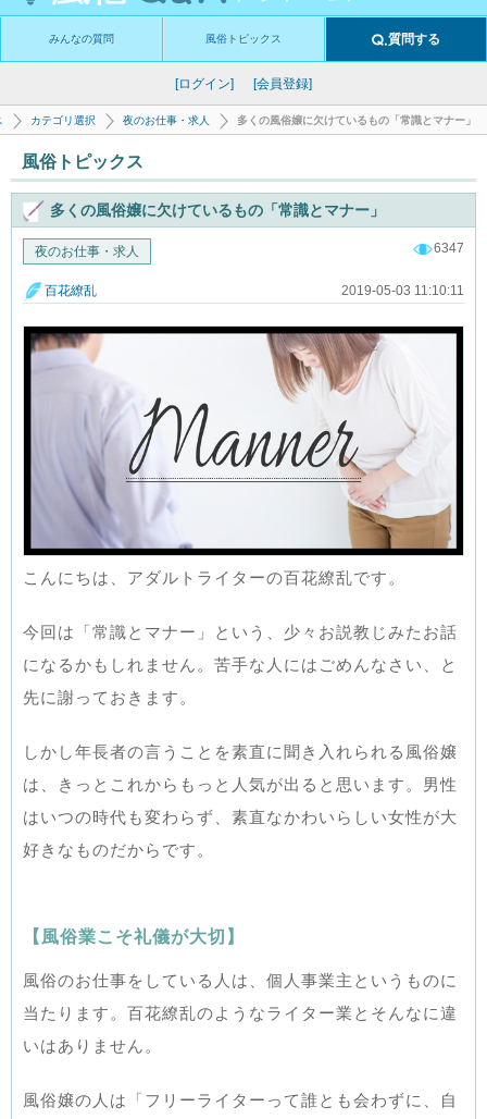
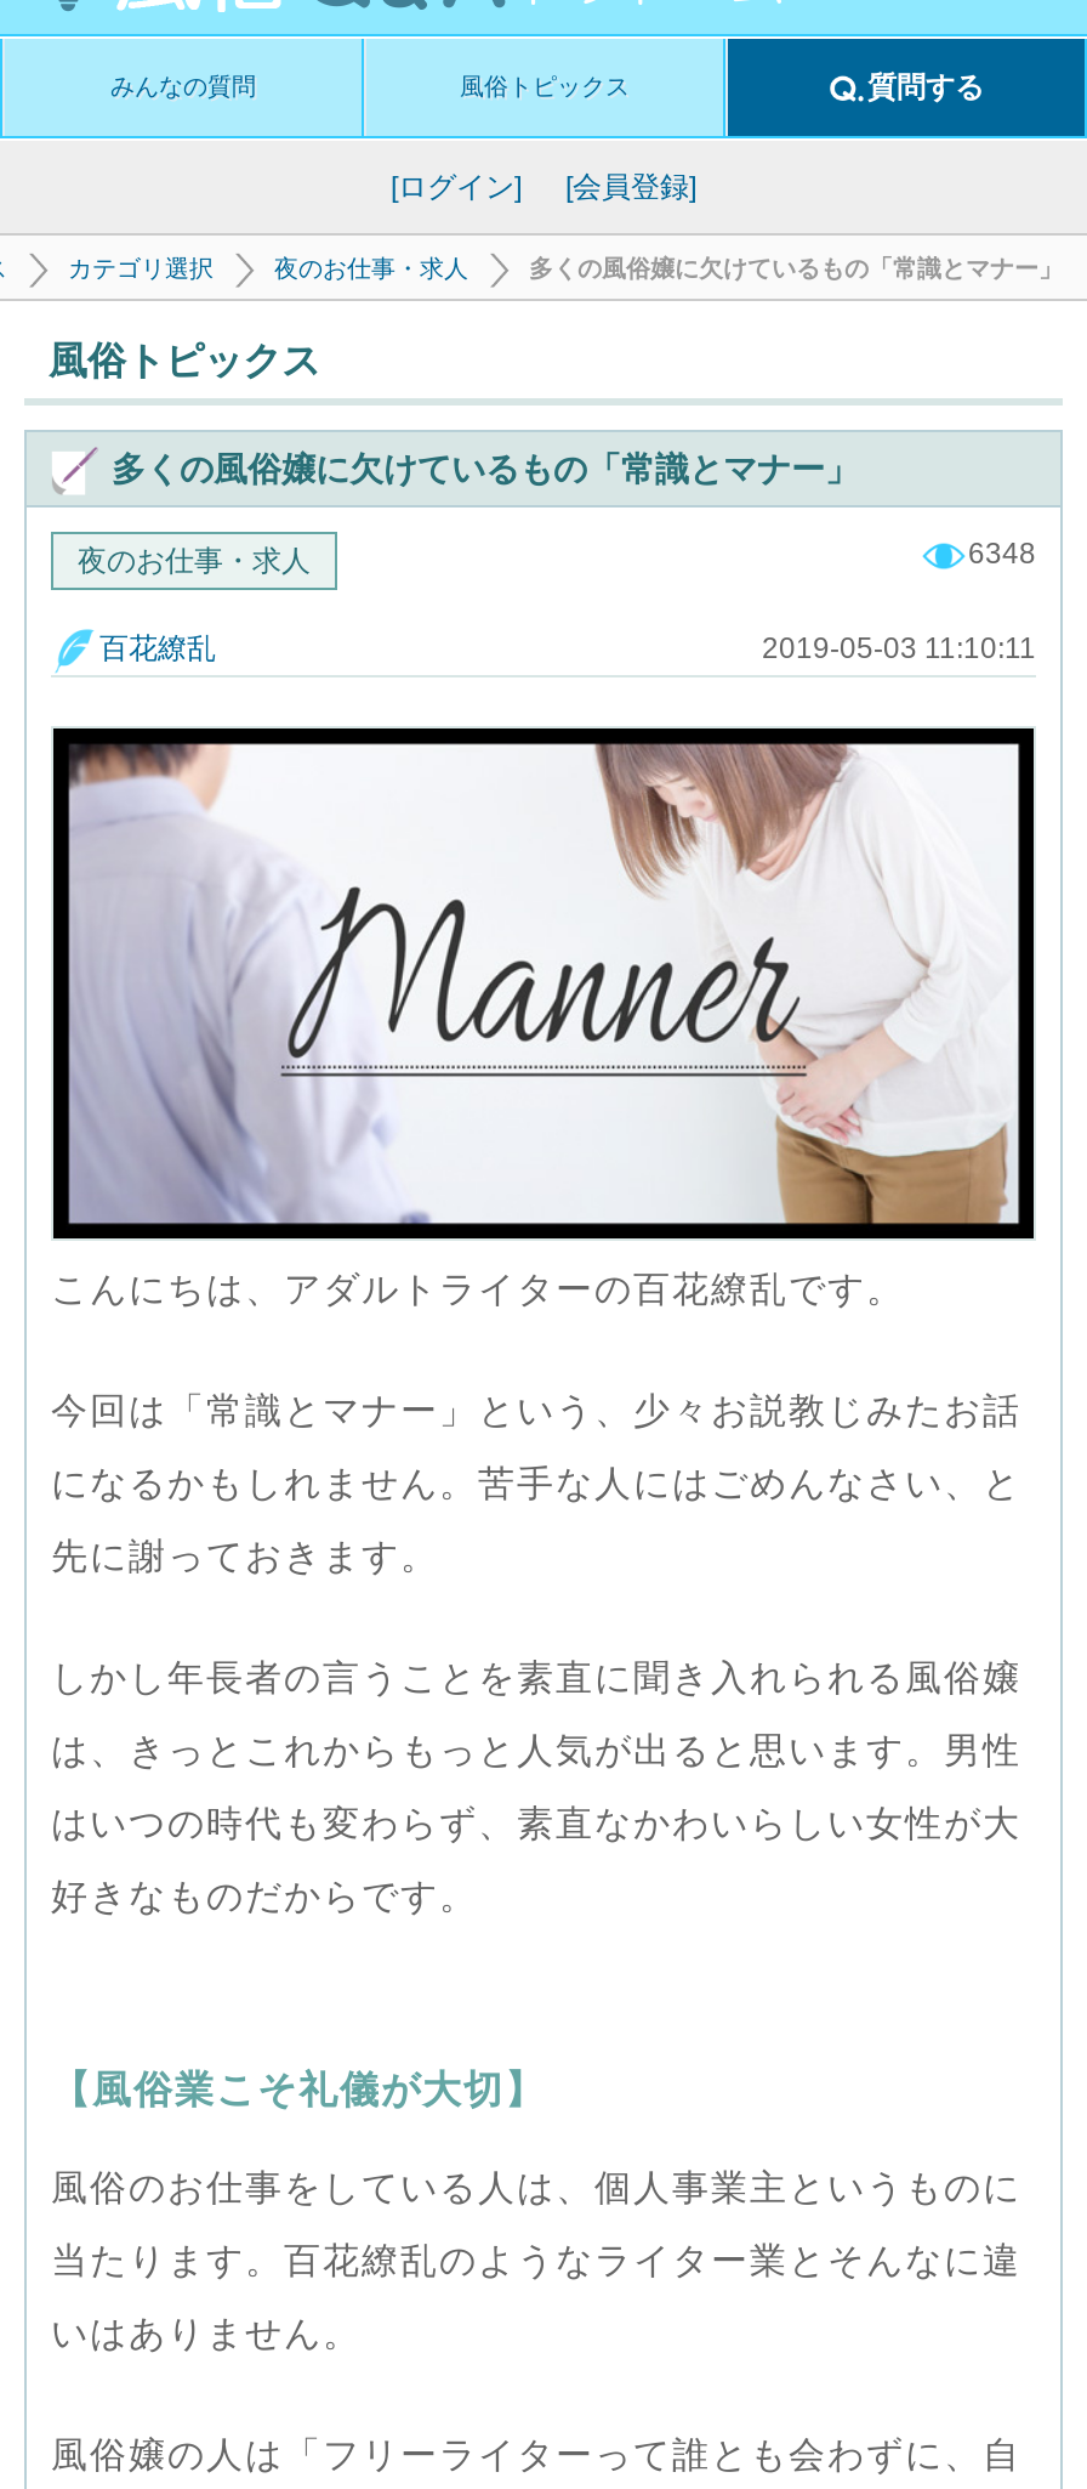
- 6347
+ 6348
